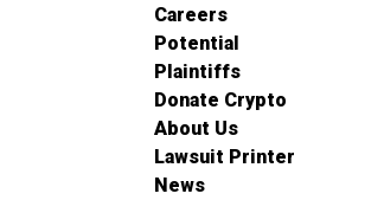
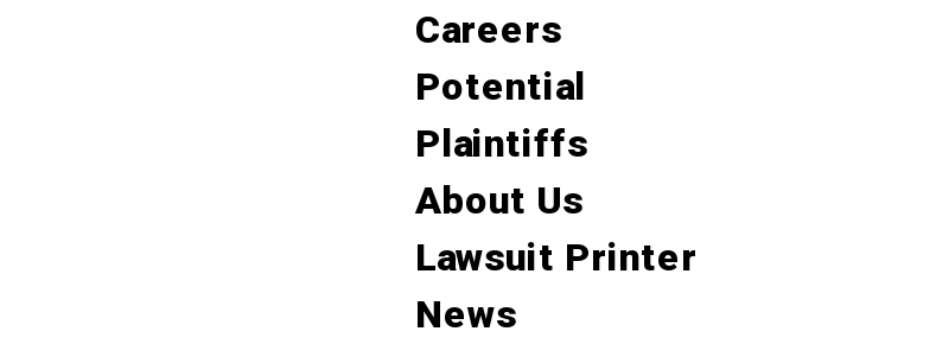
- Donate Crypto
